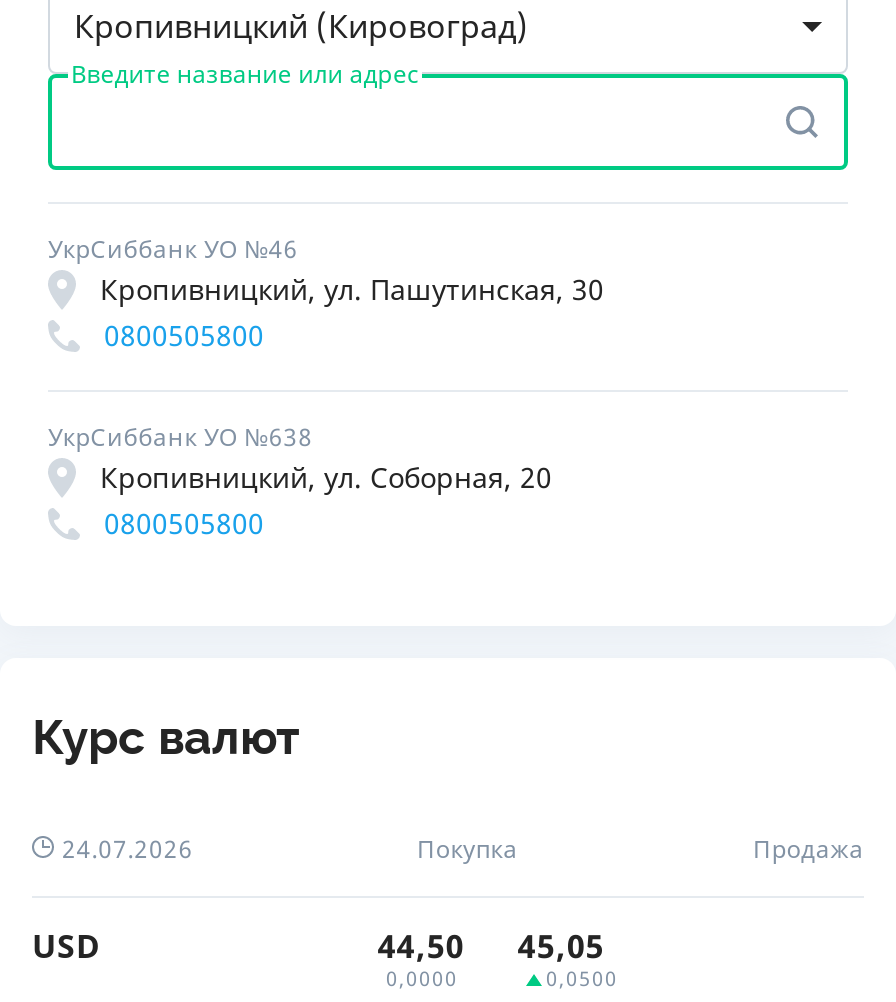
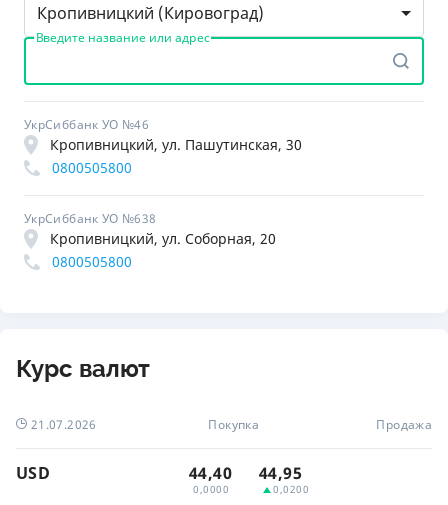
- 24.07.2026
+ 21.07.2026

- 44,50
+ 44,40

- 45,05
+ 44,95

- 0,0500
+ 0,0200
